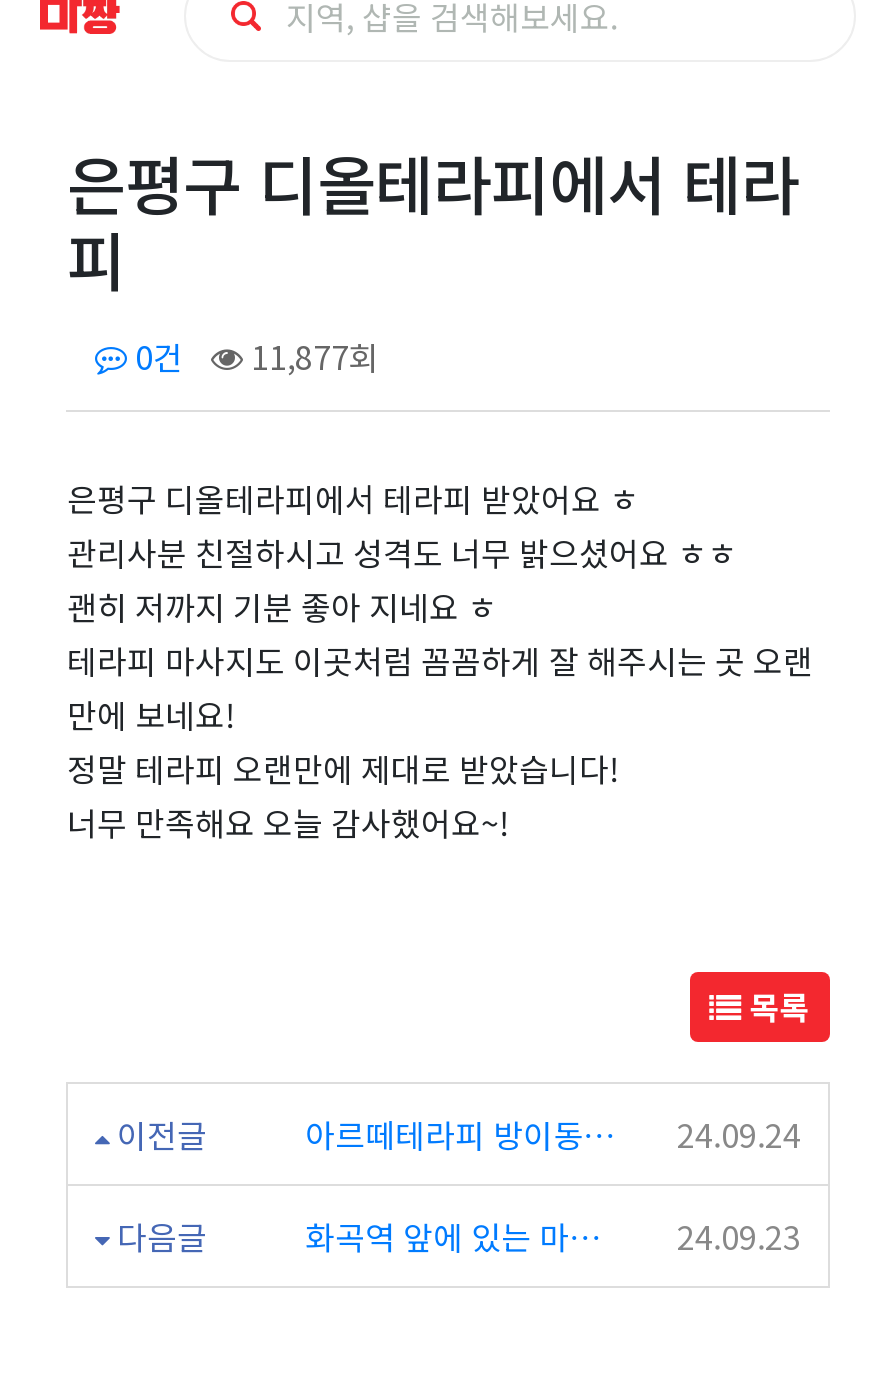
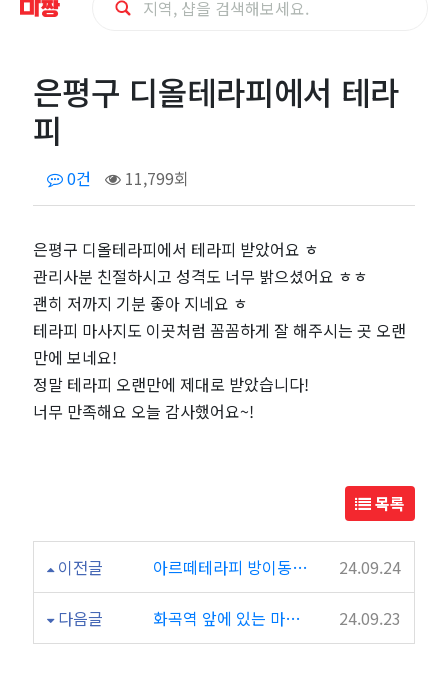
- 11,877회
+ 11,799회
